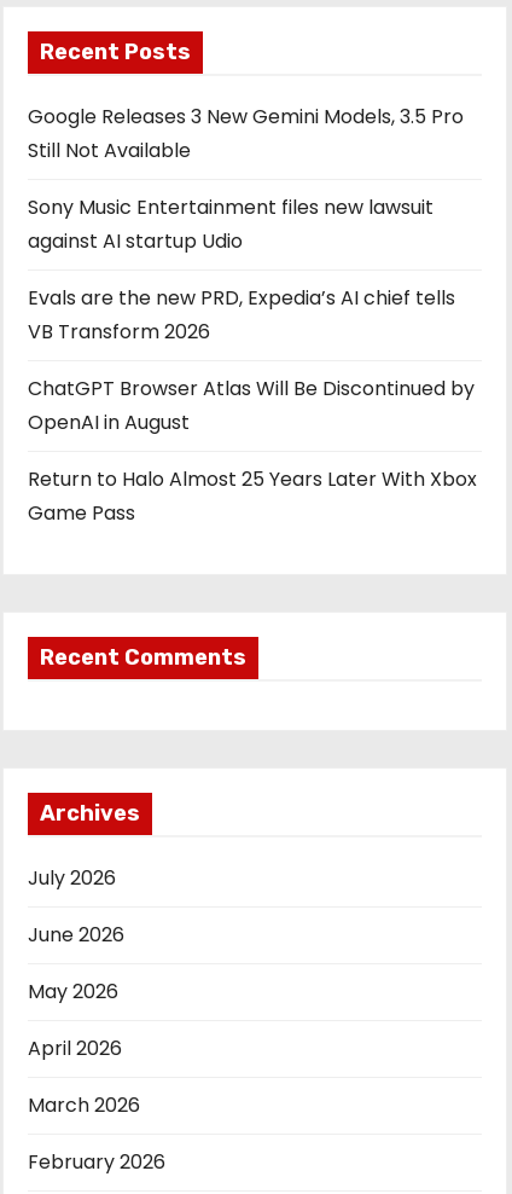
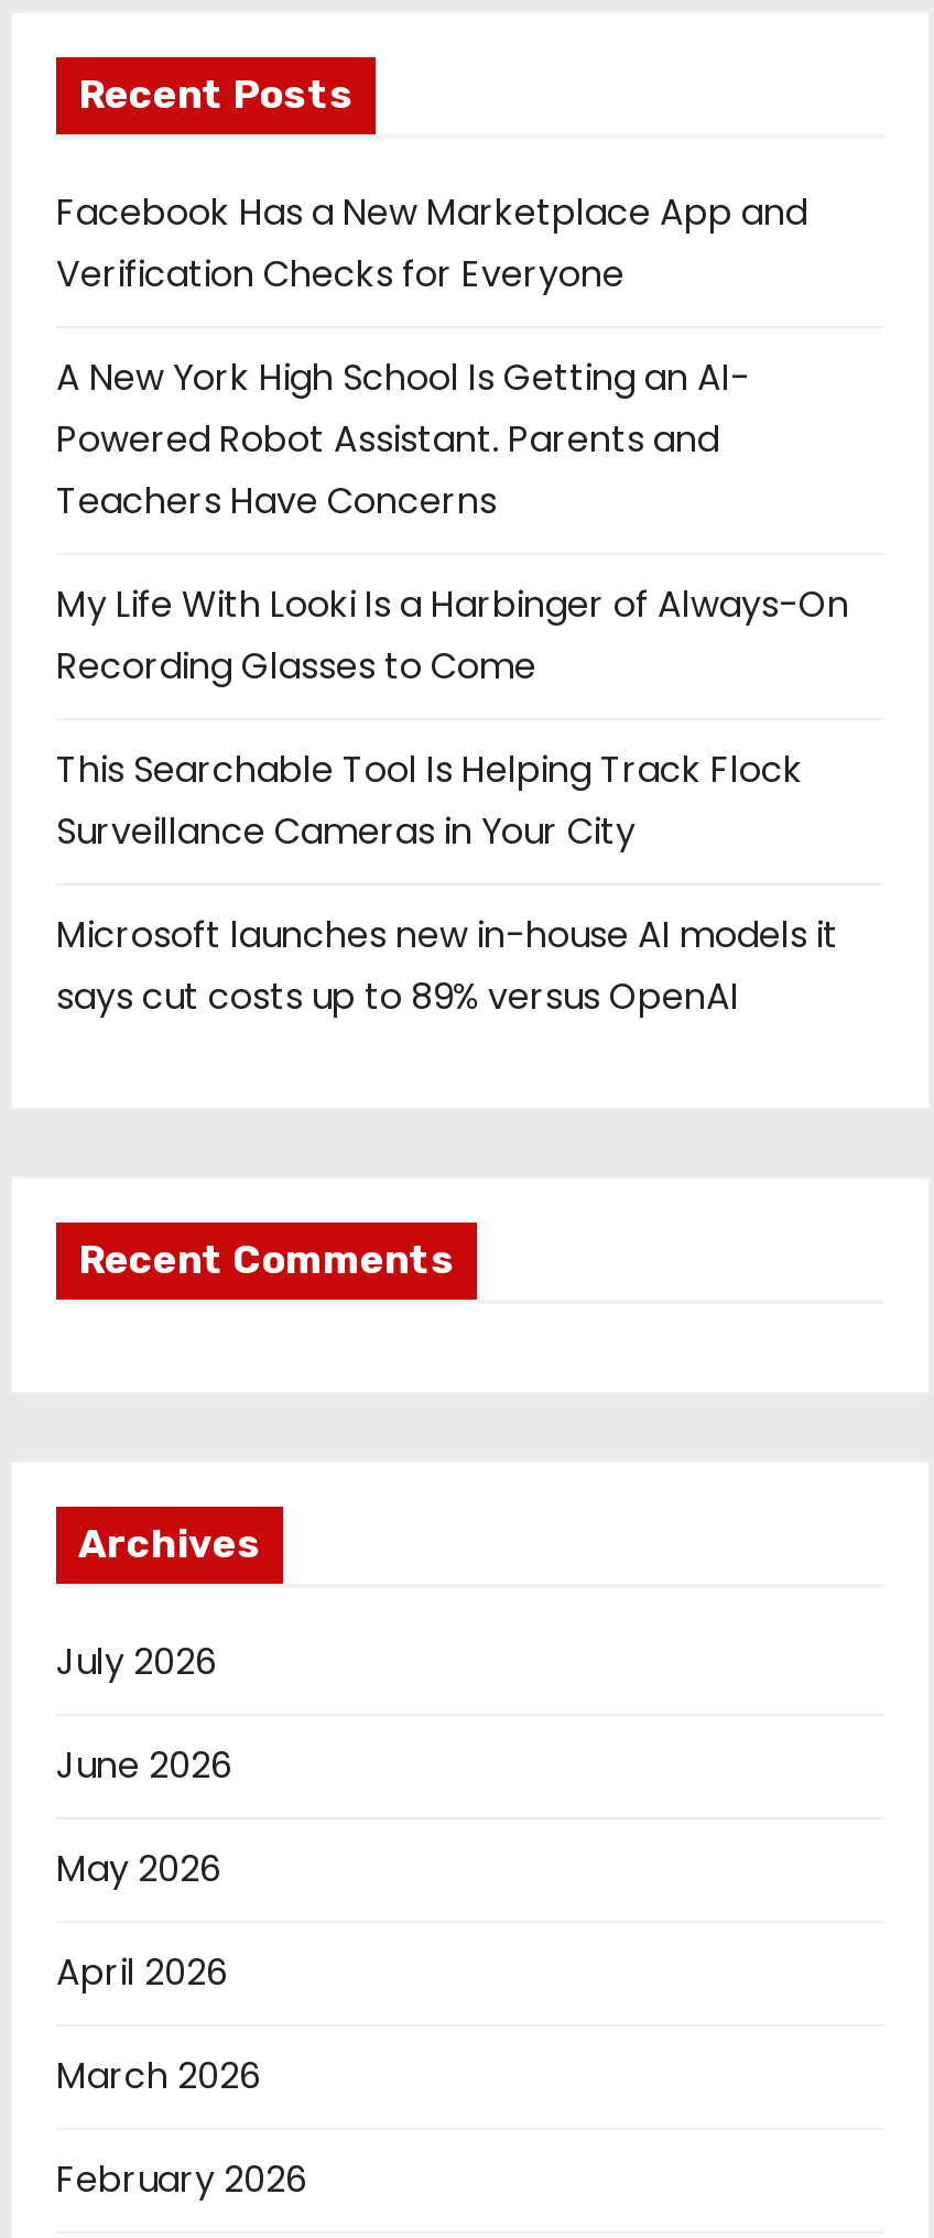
- Google Releases 3 New Gemini Models, 3.5 Pro
- Still Not Available
+ Facebook Has a New Marketplace App and
+ Verification Checks for Everyone

- Sony Music Entertainment files new lawsuit
- against AI startup Udio
+ A New York High School Is Getting an AI-
+ Powered Robot Assistant. Parents and
+ Teachers Have Concerns

- Evals are the new PRD, Expedia’s AI chief tells
- VB Transform 2026
+ My Life With Looki Is a Harbinger of Always-On
+ Recording Glasses to Come

- ChatGPT Browser Atlas Will Be Discontinued by
- OpenAI in August
+ This Searchable Tool Is Helping Track Flock
+ Surveillance Cameras in Your City

- Return to Halo Almost 25 Years Later With Xbox
- Game Pass
+ Microsoft launches new in-house AI models it
+ says cut costs up to 89% versus OpenAI
